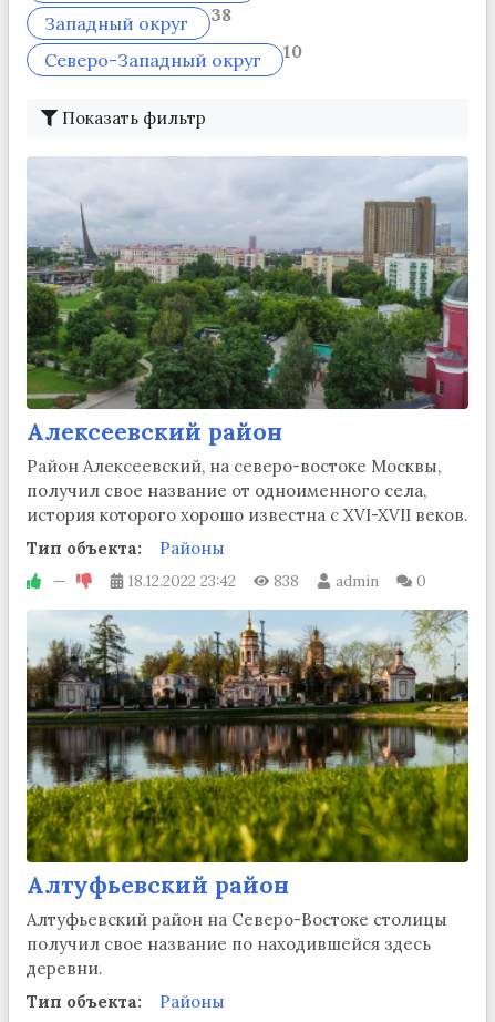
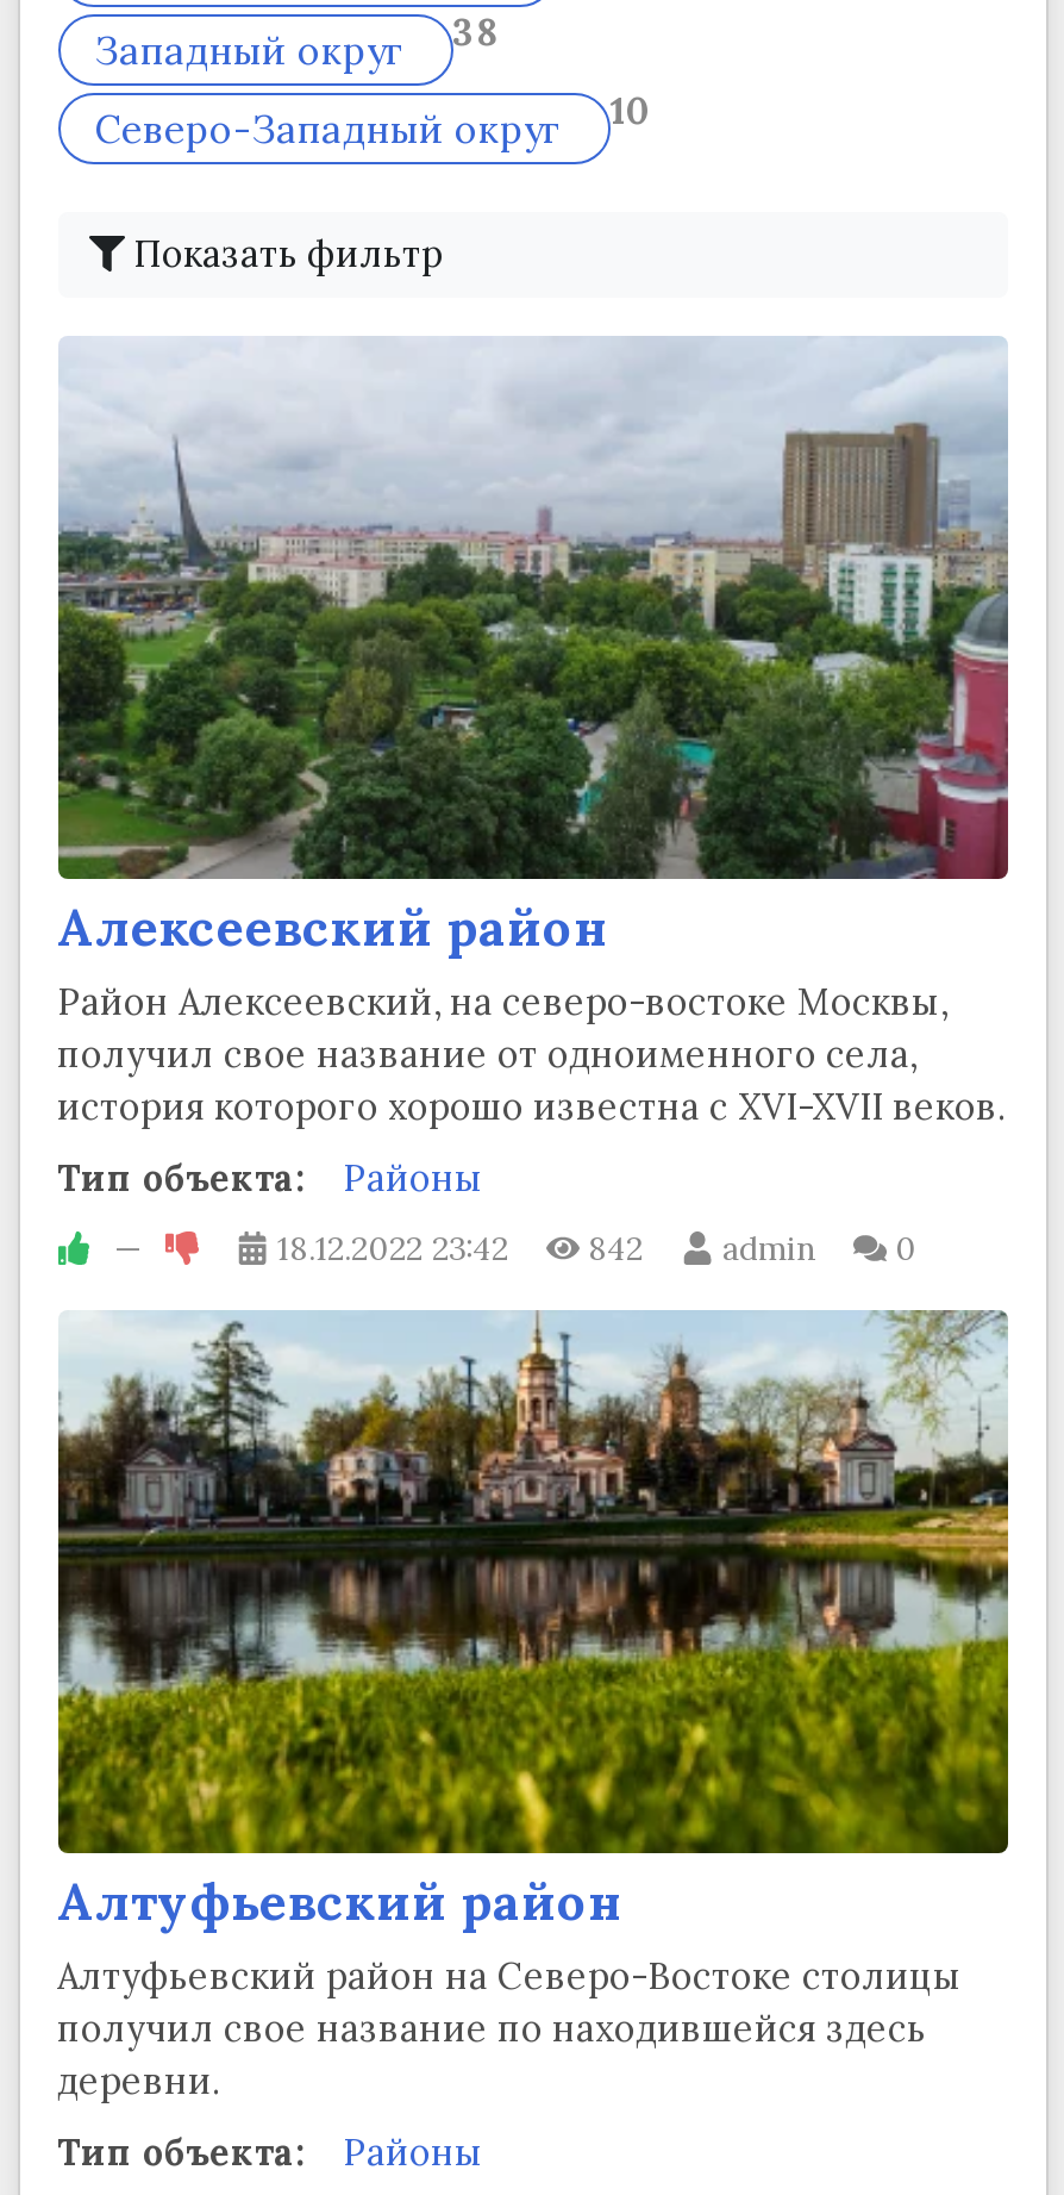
- 18.12.2022 23:42 838 admin 0
+ 18.12.2022 23:42 842 admin 0
